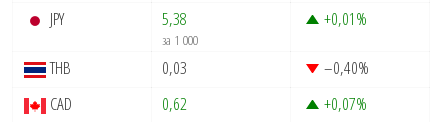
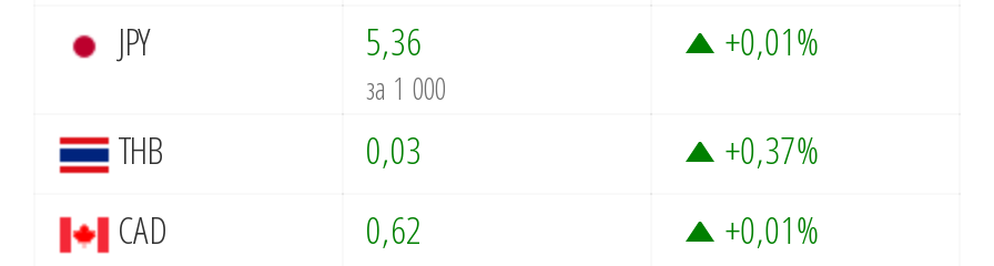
- 5,38
+ 5,36

- –0,40%
+ +0,37%

- +0,07%
+ +0,01%
